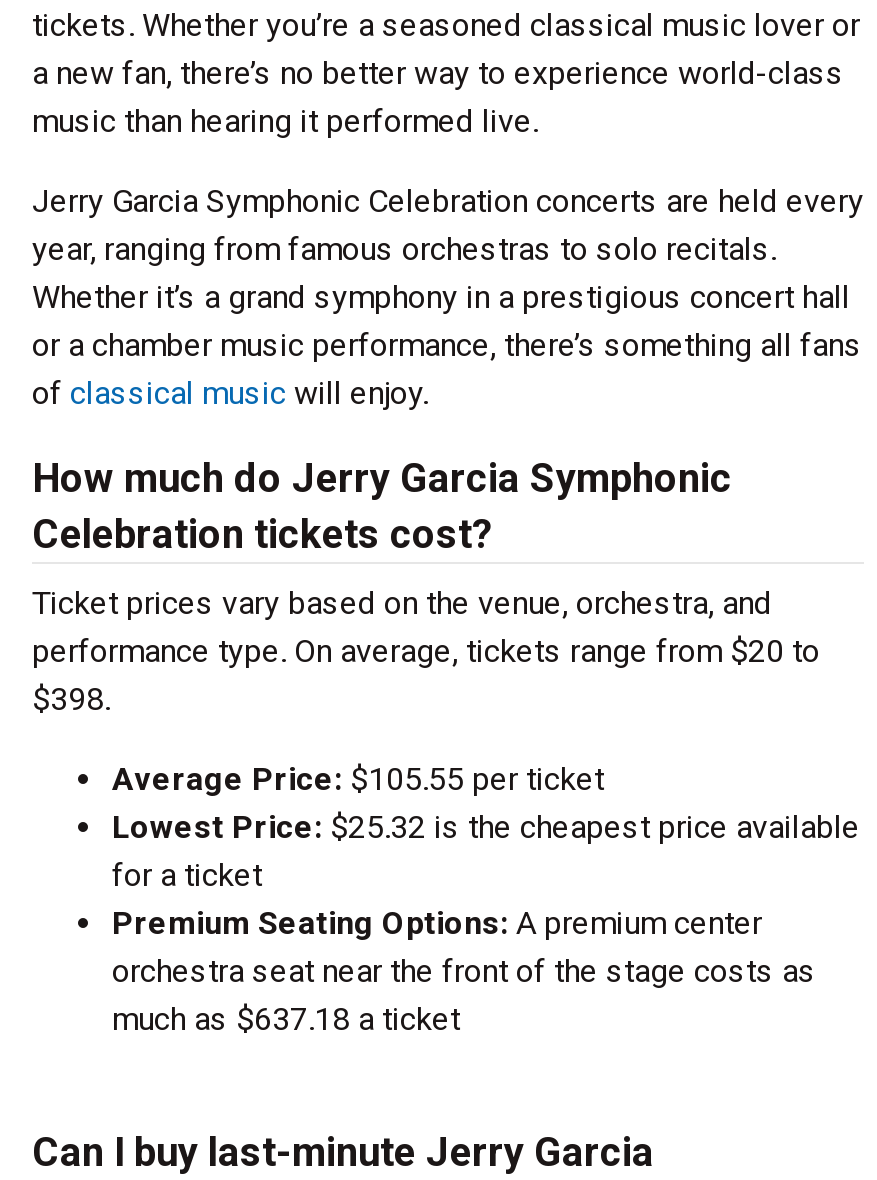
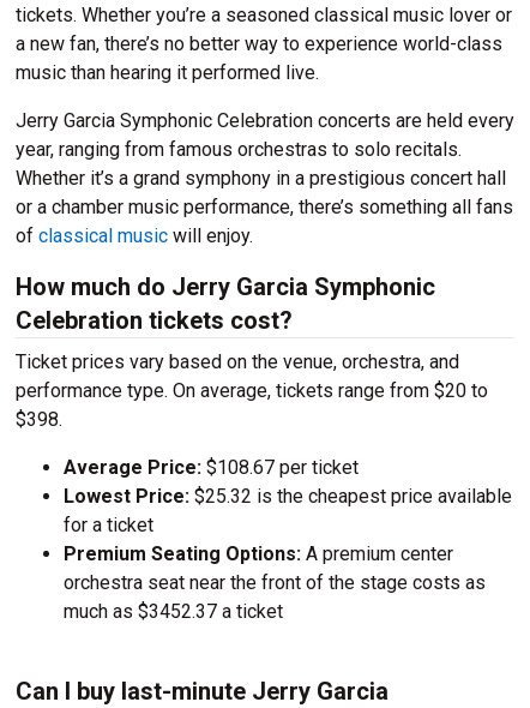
- Average Price: $105.55 per ticket
+ Average Price: $108.67 per ticket

- much as $637.18 a ticket
+ much as $3452.37 a ticket
